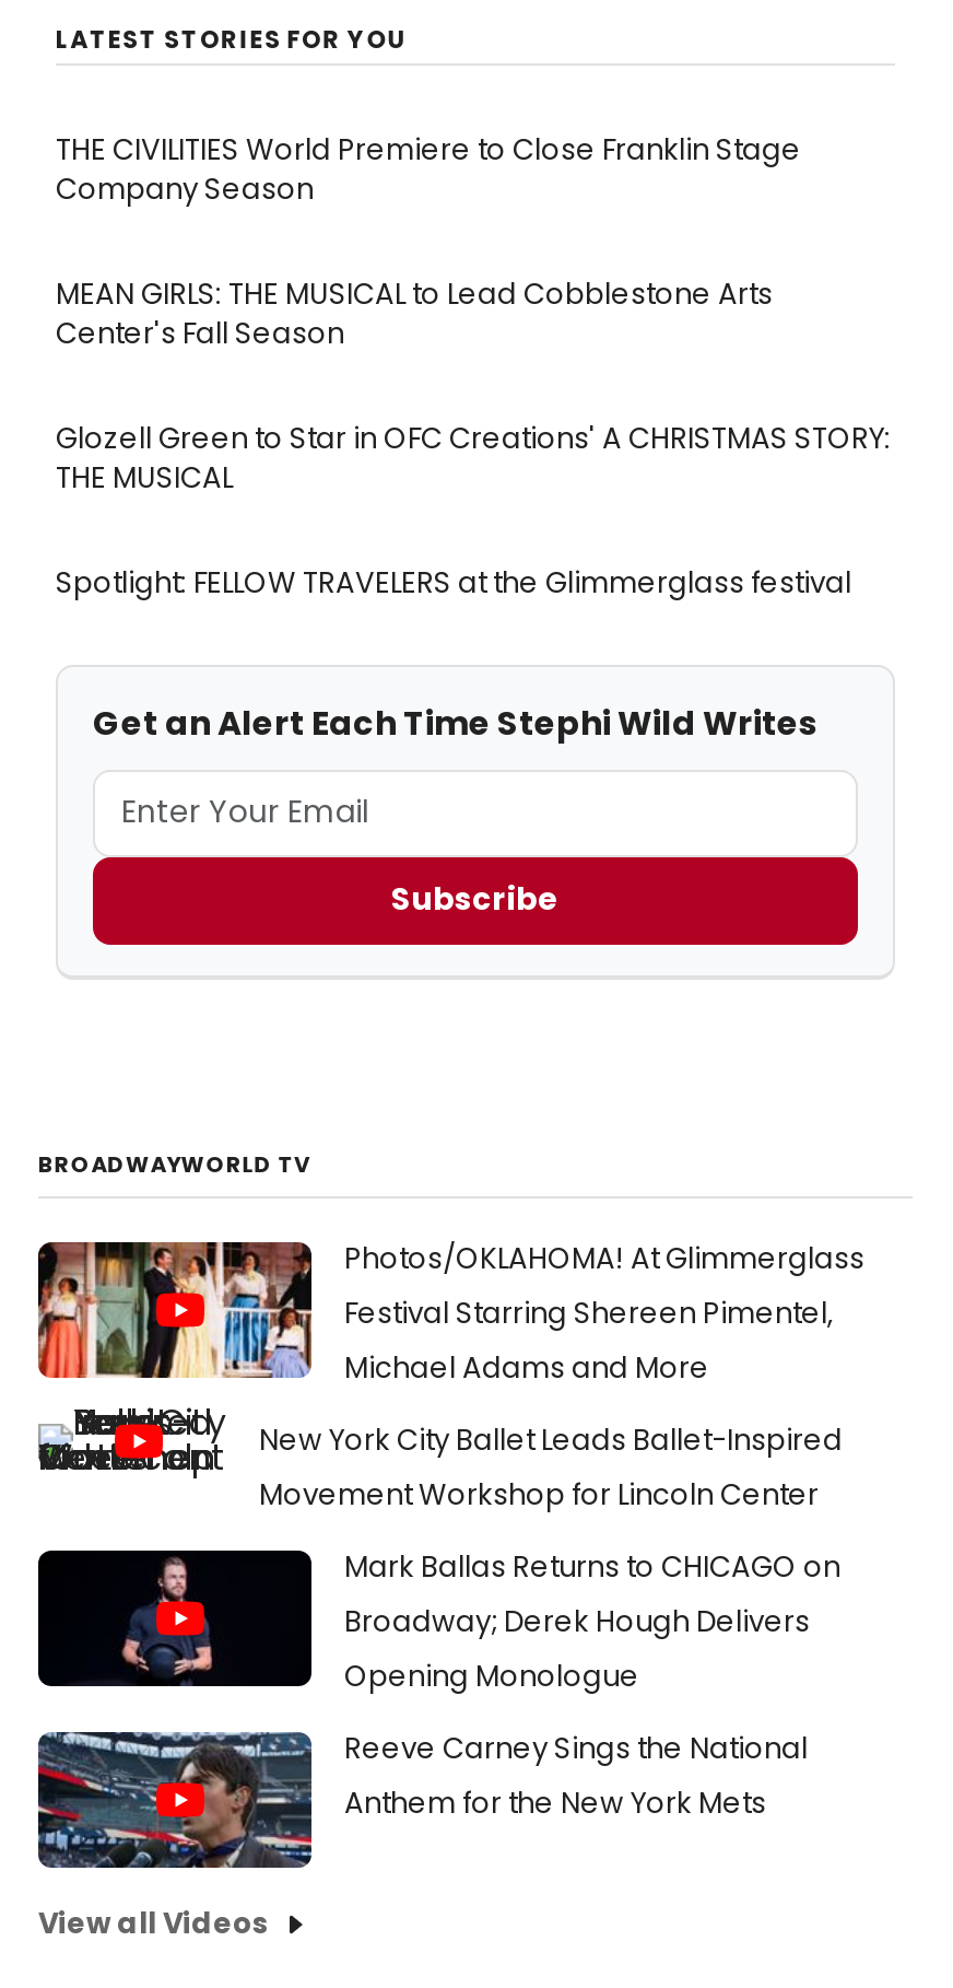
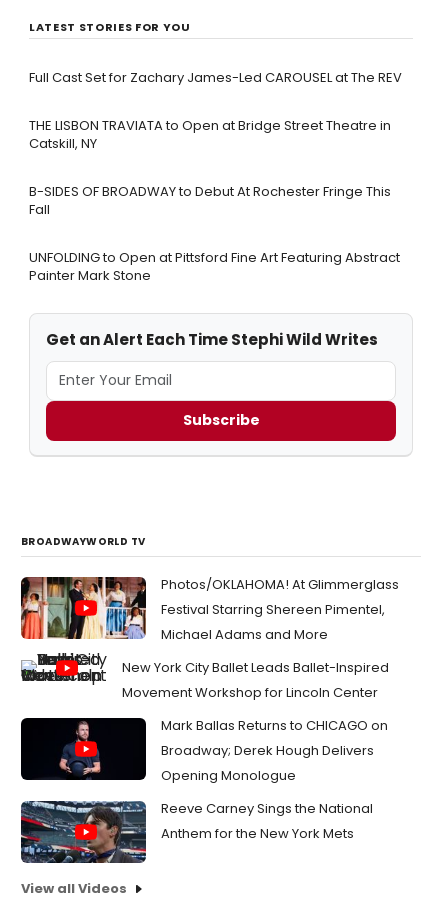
- THE CIVILITIES World Premiere to Close Franklin Stage
- Company Season
+ Full Cast Set for Zachary James-Led CAROUSEL at The REV

- MEAN GIRLS: THE MUSICAL to Lead Cobblestone Arts
- Center's Fall Season
+ THE LISBON TRAVIATA to Open at Bridge Street Theatre in
+ Catskill, NY

- Glozell Green to Star in OFC Creations' A CHRISTMAS STORY:
- THE MUSICAL
+ B-SIDES OF BROADWAY to Debut At Rochester Fringe This
+ Fall

- Spotlight: FELLOW TRAVELERS at the Glimmerglass festival
+ UNFOLDING to Open at Pittsford Fine Art Featuring Abstract
+ Painter Mark Stone
